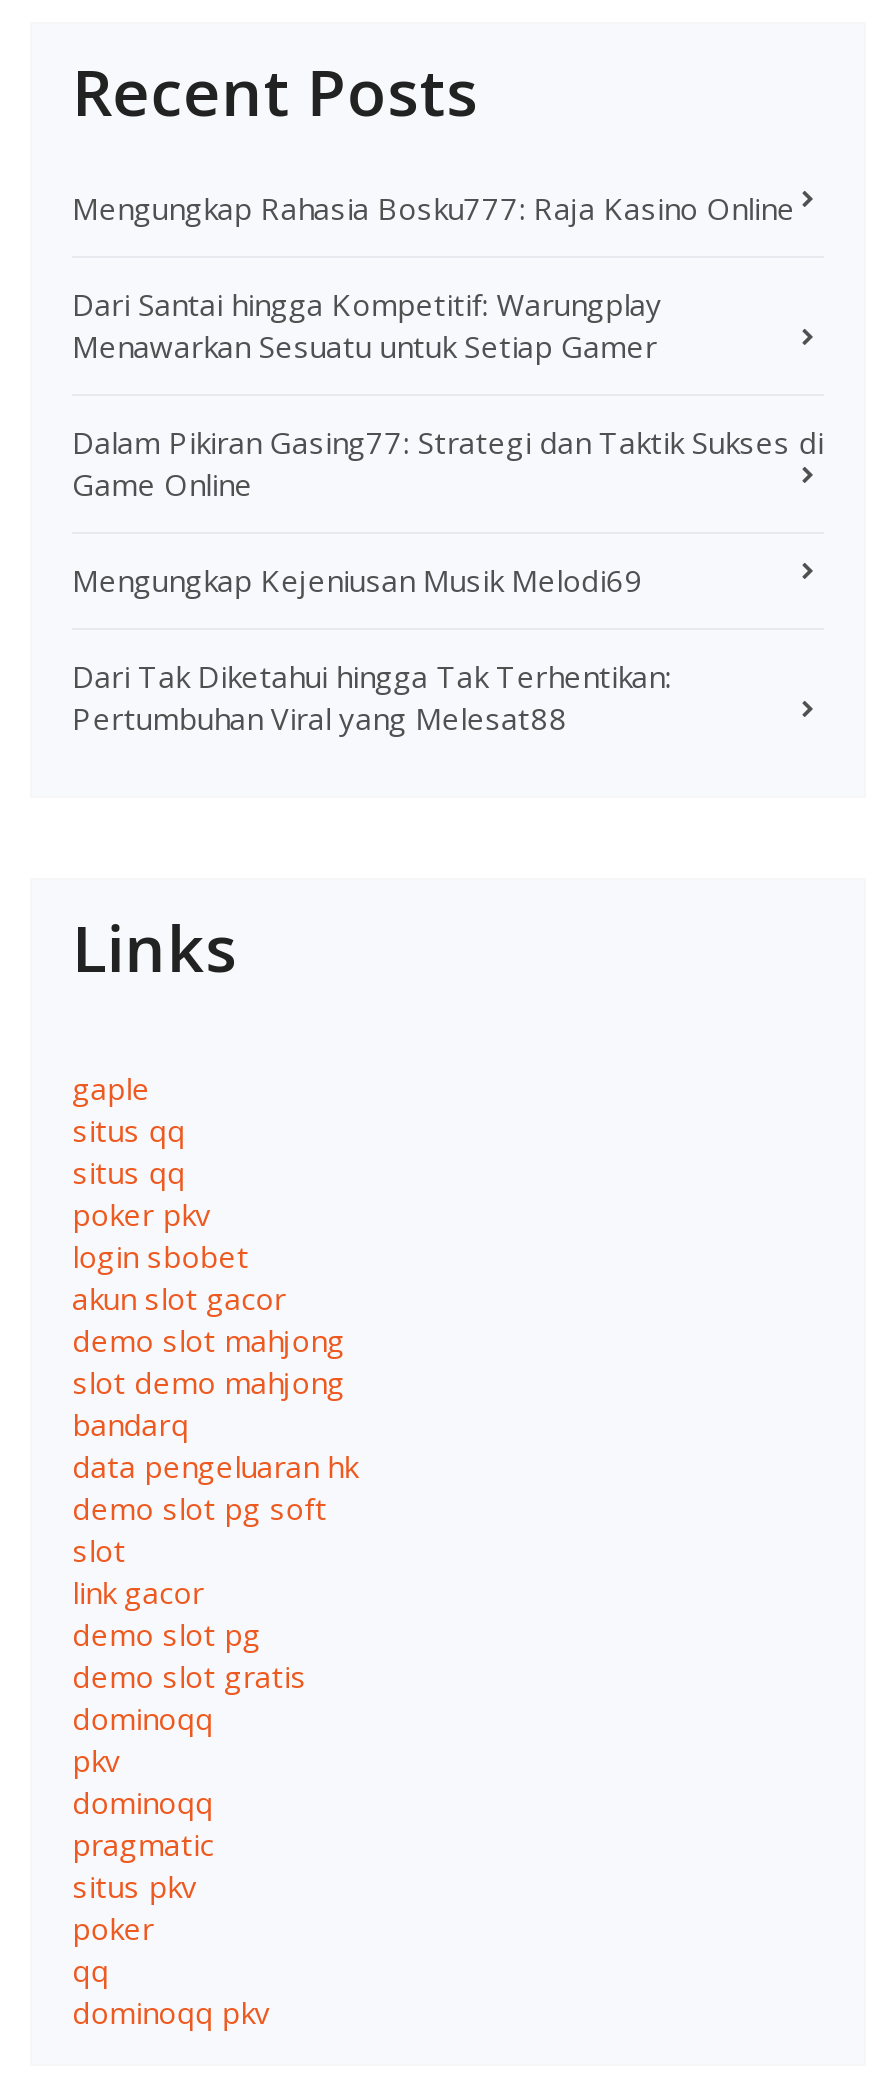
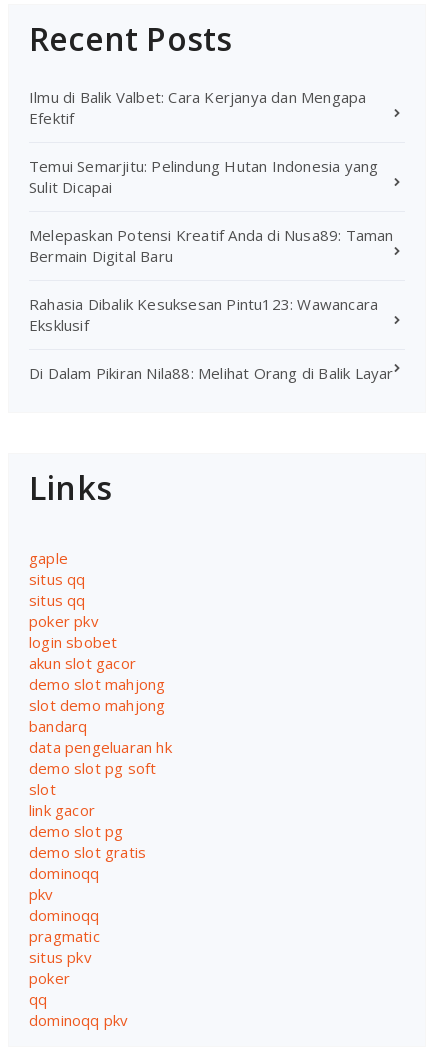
- Mengungkap Rahasia Bosku777: Raja Kasino Online
+ Ilmu di Balik Valbet: Cara Kerjanya dan Mengapa
+ Efektif

- Dari Santai hingga Kompetitif: Warungplay
- Menawarkan Sesuatu untuk Setiap Gamer
+ Temui Semarjitu: Pelindung Hutan Indonesia yang
+ Sulit Dicapai

- Dalam Pikiran Gasing77: Strategi dan Taktik Sukses di
- Game Online
+ Melepaskan Potensi Kreatif Anda di Nusa89: Taman
+ Bermain Digital Baru

- Mengungkap Kejeniusan Musik Melodi69
+ Rahasia Dibalik Kesuksesan Pintu123: Wawancara
+ Eksklusif

- Dari Tak Diketahui hingga Tak Terhentikan:
- Pertumbuhan Viral yang Melesat88
+ Di Dalam Pikiran Nila88: Melihat Orang di Balik Layar
